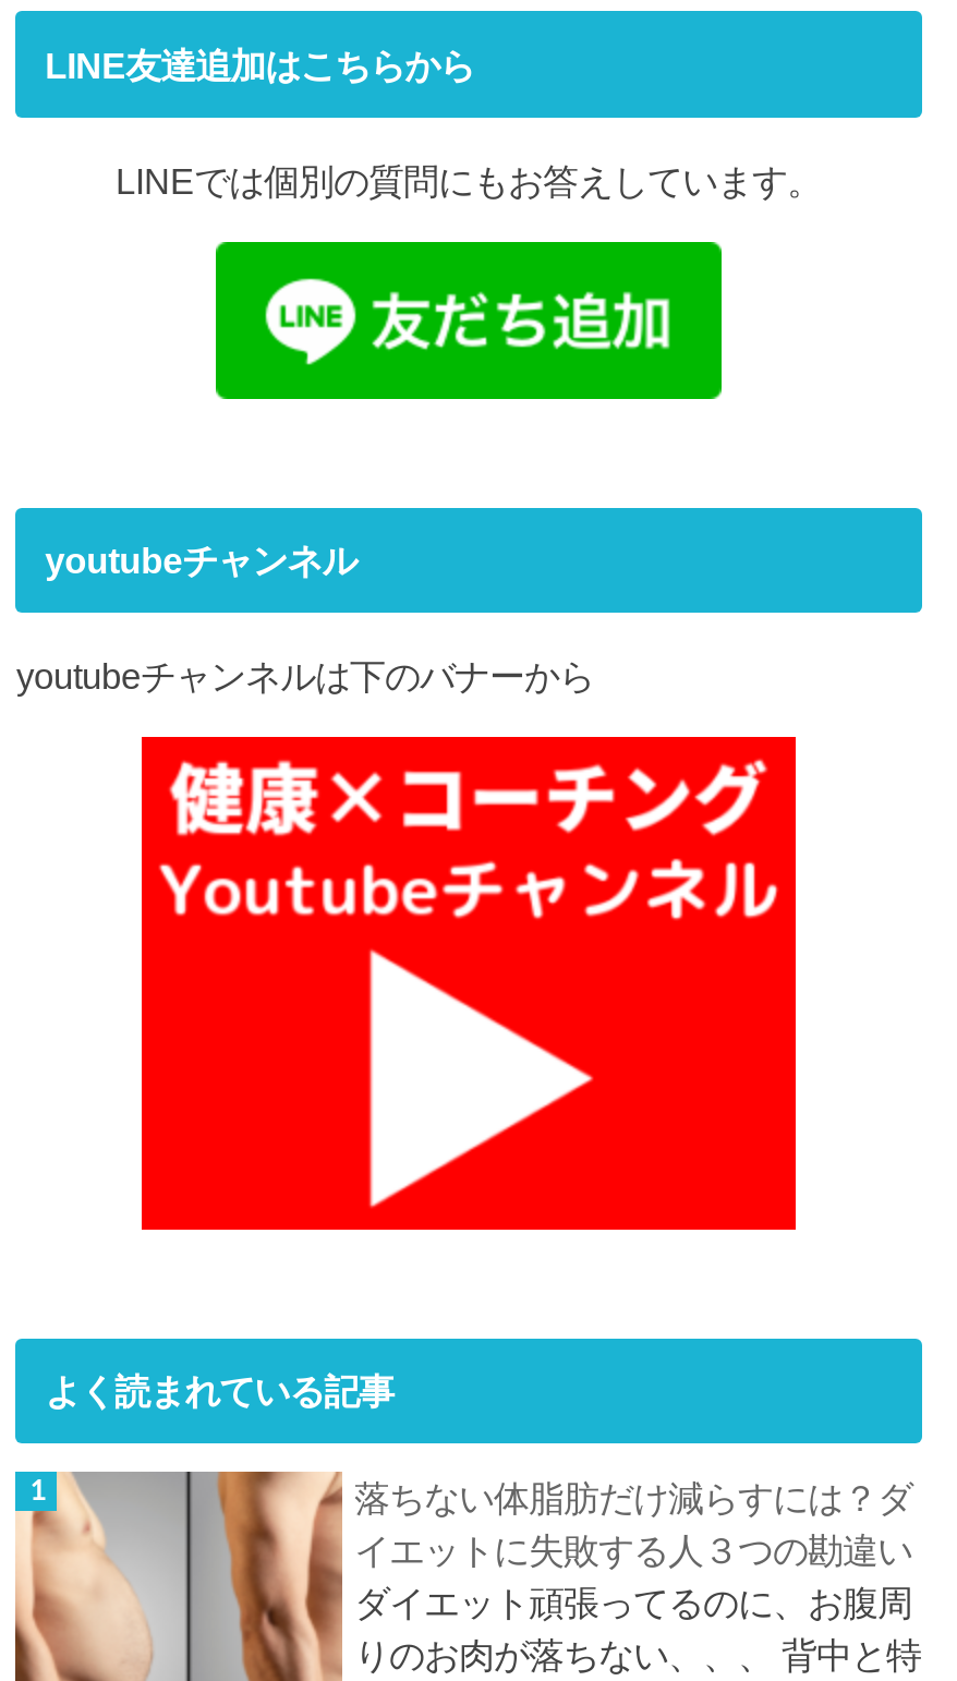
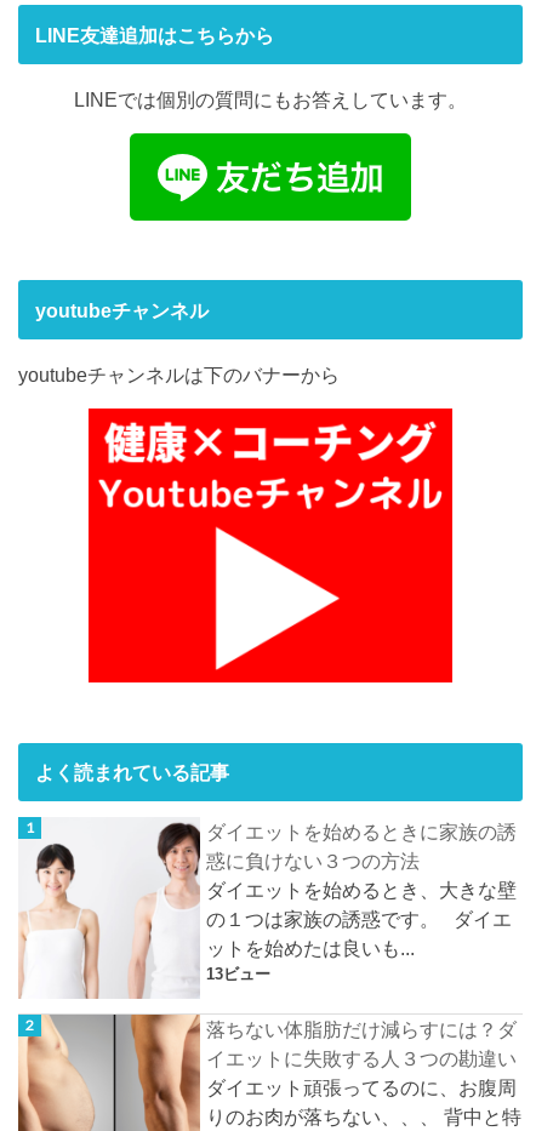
+ [image]
+ ダイエットを始めるときに家族の誘
+ 惑に負けない３つの方法
+ ダイエットを始めるとき、大きな壁
+ の１つは家族の誘惑です。 ダイエ
+ ットを始めたは良いも...
+ 13ビュー
